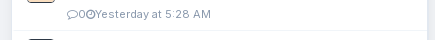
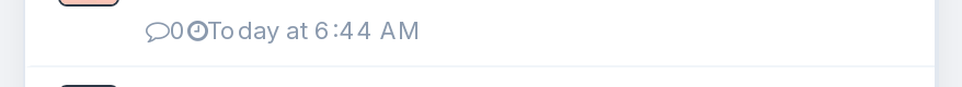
- Yesterday at 5:28 AM
+ Today at 6:44 AM
